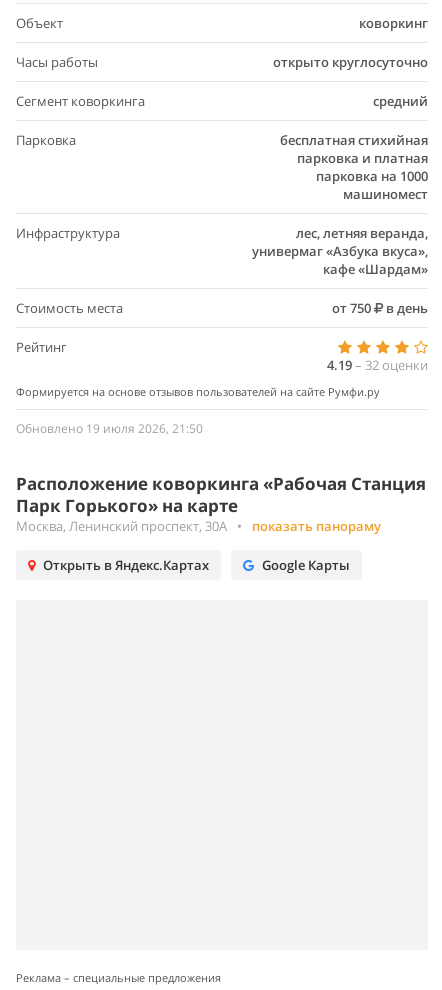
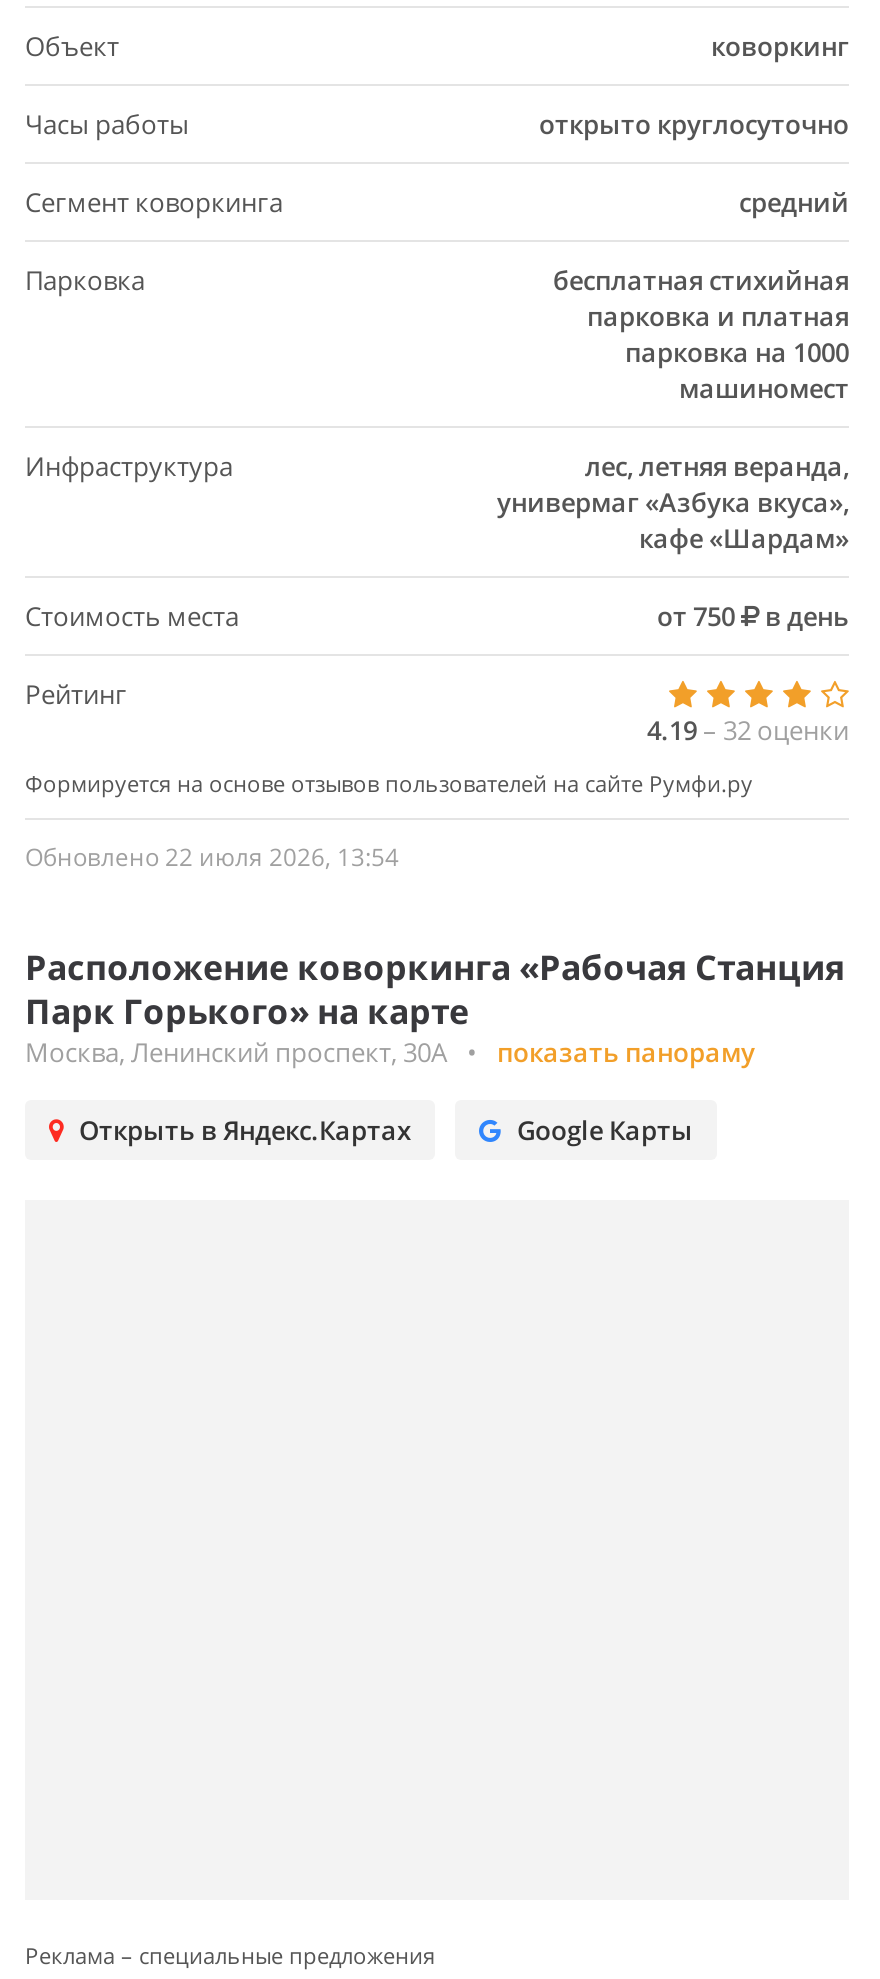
- Обновлено 19 июля 2026, 21:50
+ Обновлено 22 июля 2026, 13:54
